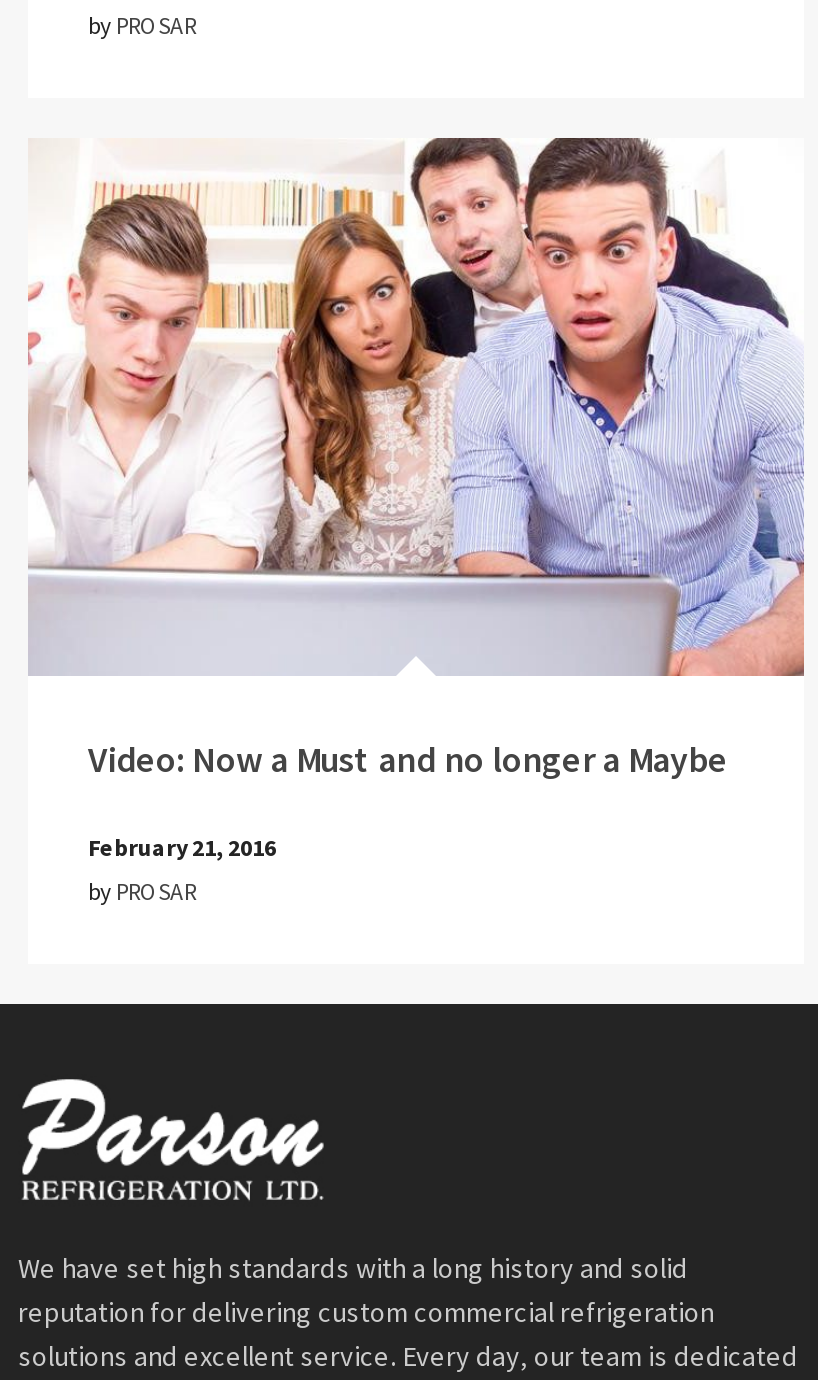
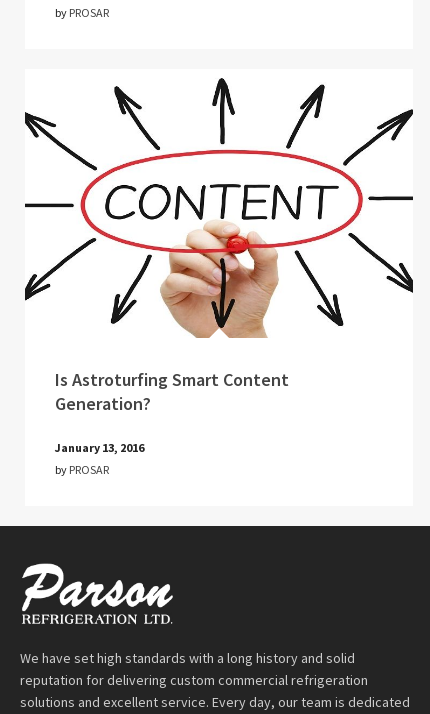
- [image]
- Video: Now a Must and no longer a Maybe
+ [image]
+ Is Astroturfing Smart Content
+ Generation?

- February 21, 2016
+ January 13, 2016
